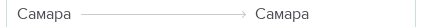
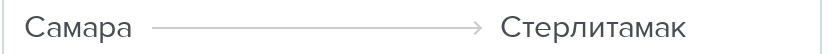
- Самара
+ Стерлитамак
